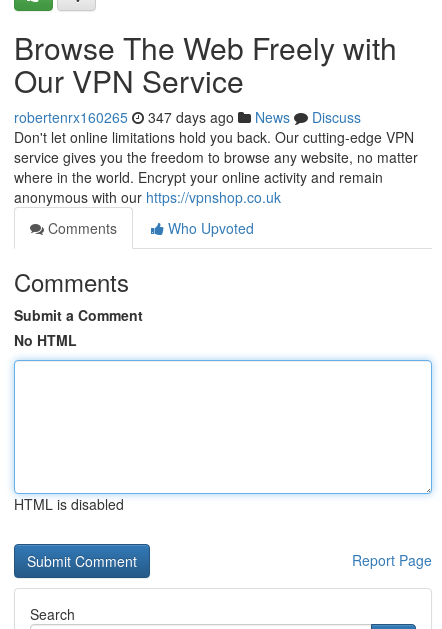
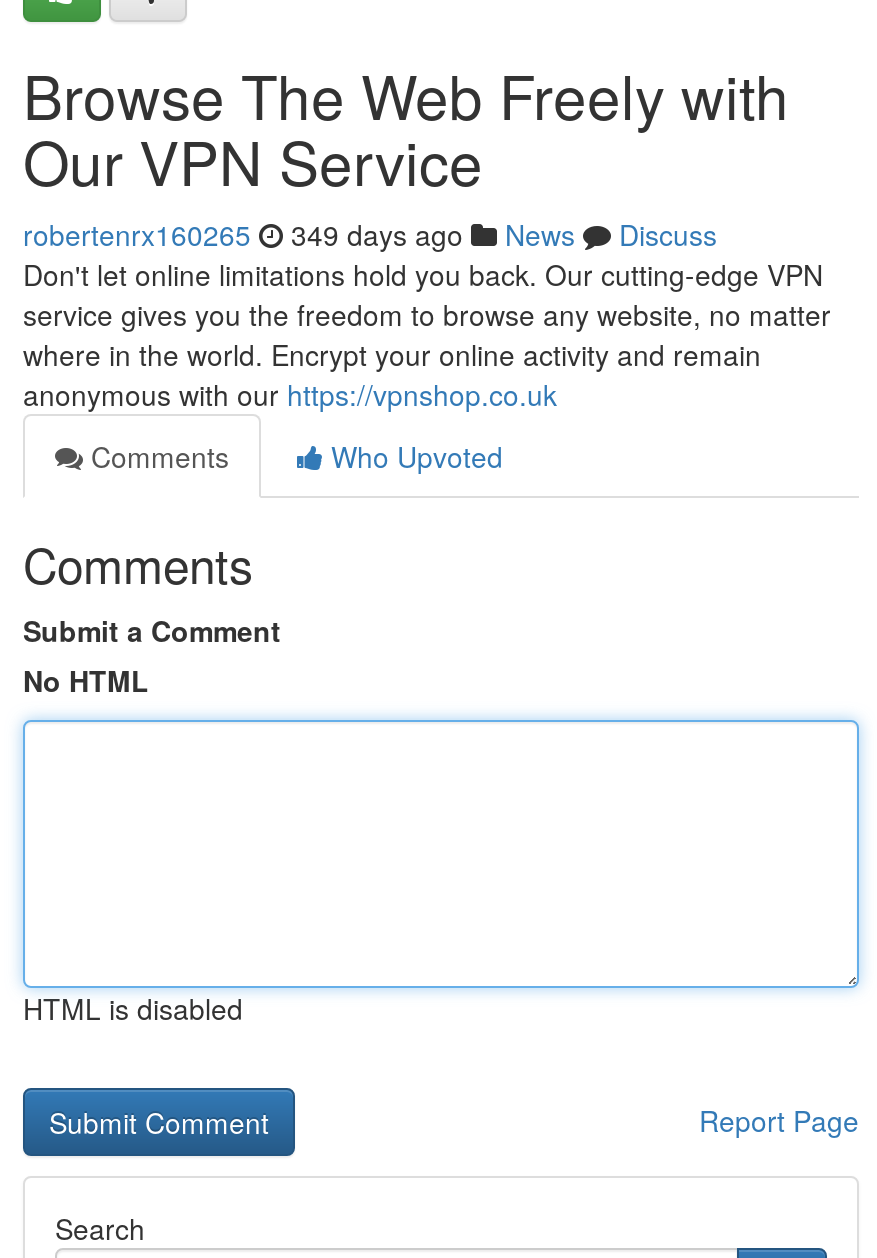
- robertenrx160265 347 days ago News Discuss
+ robertenrx160265 349 days ago News Discuss
